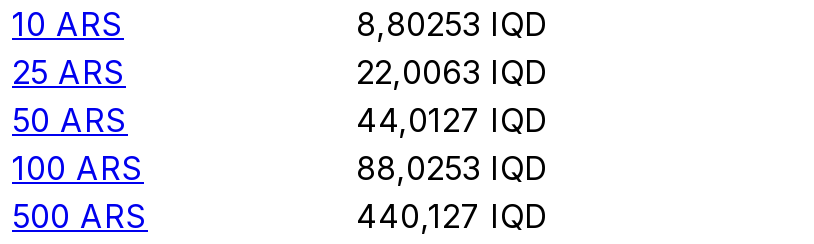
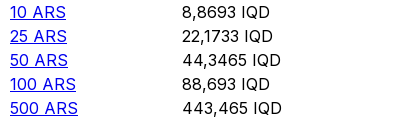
- 8,80253 IQD
+ 8,8693 IQD

- 22,0063 IQD
+ 22,1733 IQD

- 44,0127 IQD
+ 44,3465 IQD

- 88,0253 IQD
+ 88,693 IQD

- 440,127 IQD
+ 443,465 IQD
